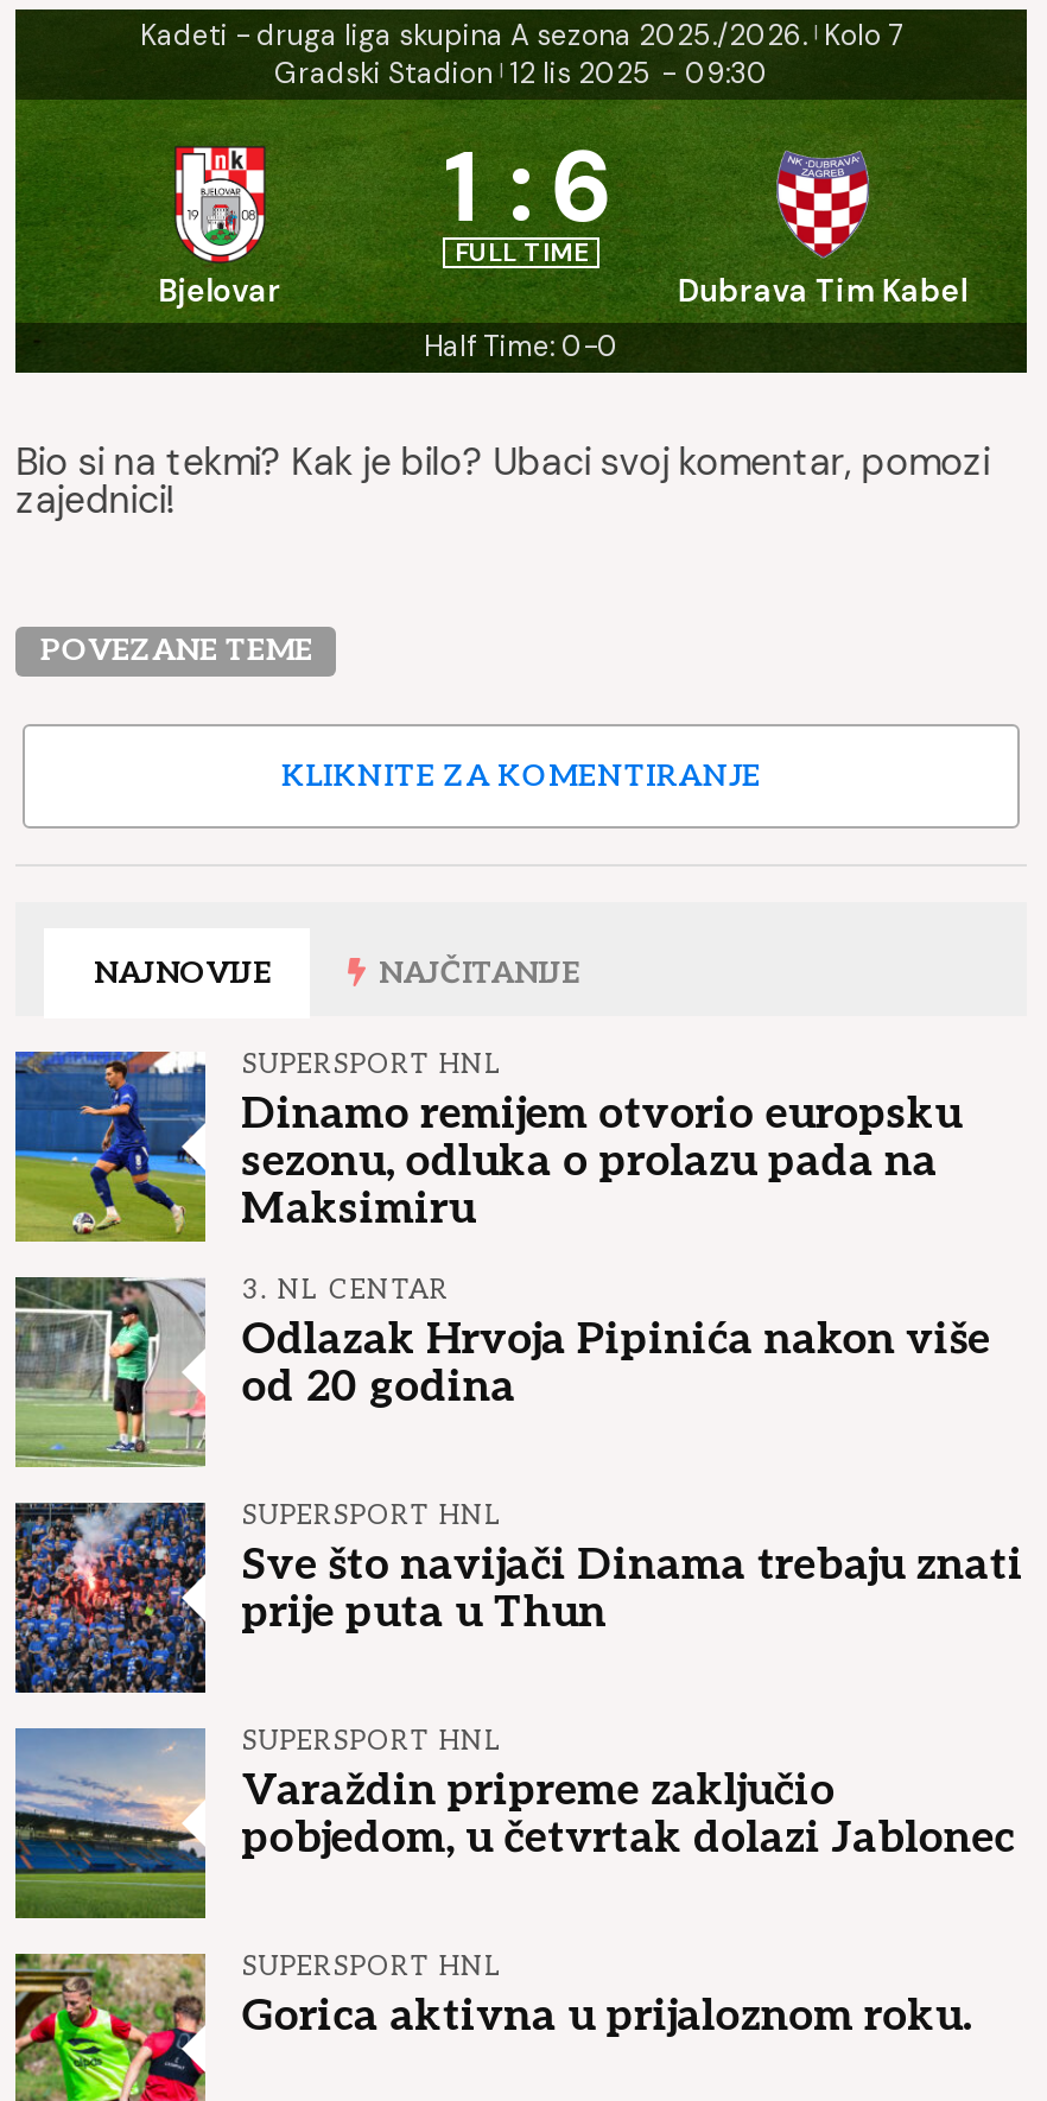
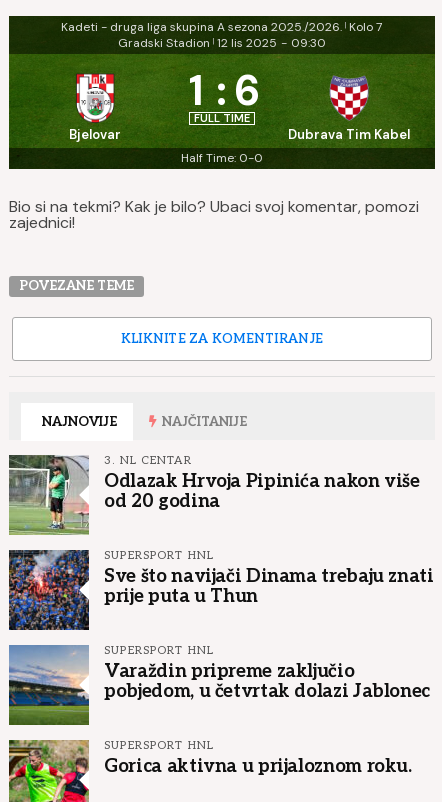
- [image]
- SUPERSPORT HNL
- Dinamo remijem otvorio europsku
- sezonu, odluka o prolazu pada na
- Maksimiru
